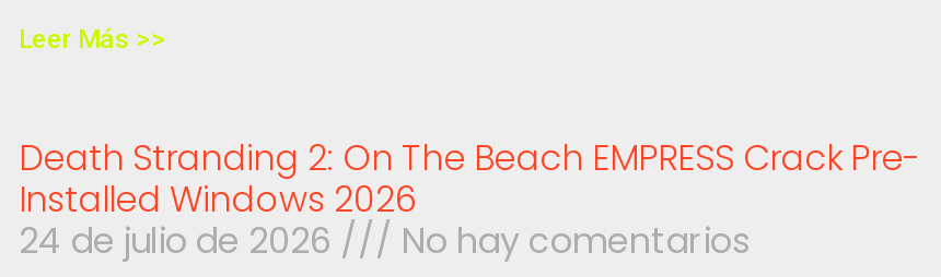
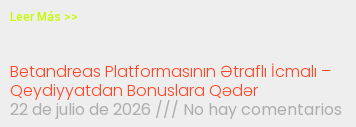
- Death Stranding 2: On The Beach EMPRESS Crack Pre-
- Installed Windows 2026
- 24 de julio de 2026
+ Betandreas Platformasının Ətraflı İcmalı –
+ Qeydiyyatdan Bonuslara Qədər
+ 22 de julio de 2026
